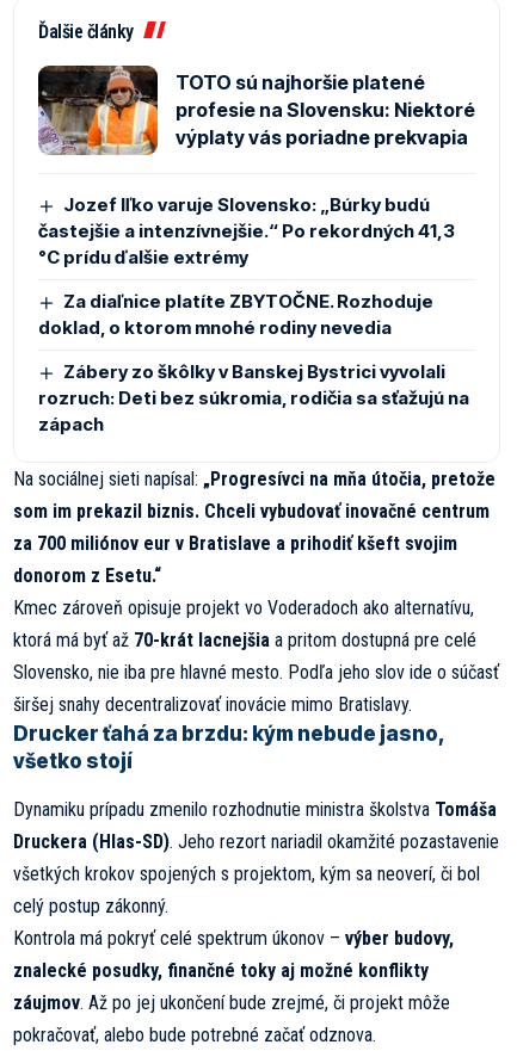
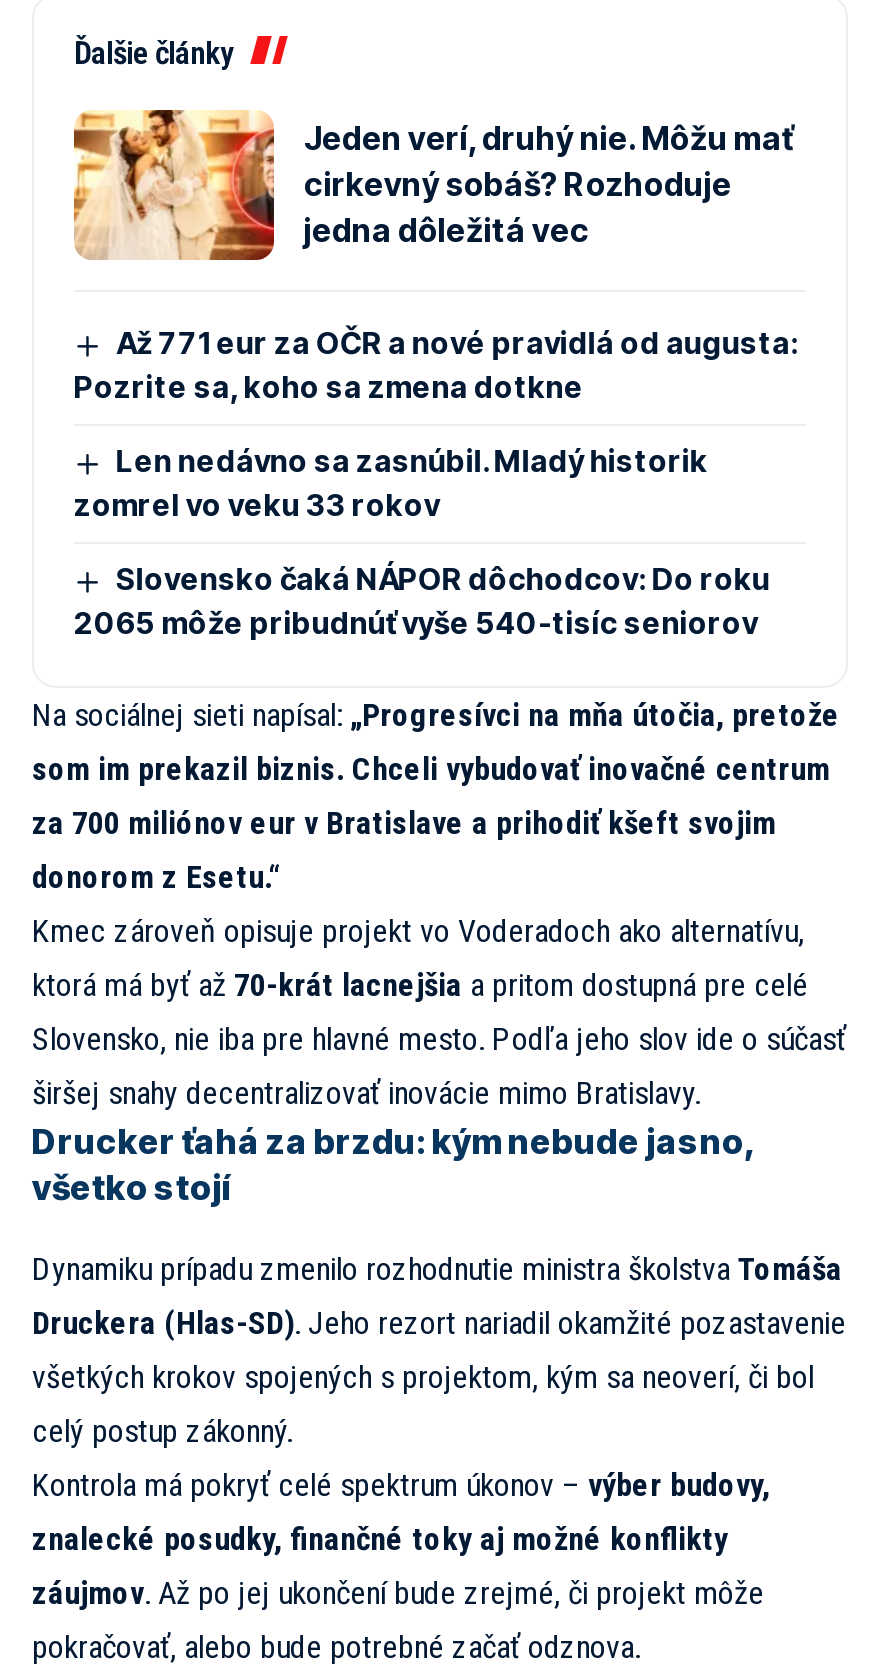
- [image]
- TOTO sú najhoršie platené
- profesie na Slovensku: Niektoré
- výplaty vás poriadne prekvapia
+ [image]
+ Jeden verí, druhý nie. Môžu mať
+ cirkevný sobáš? Rozhoduje
+ jedna dôležitá vec

- Jozef Iľko varuje Slovensko: „Búrky budú
- častejšie a intenzívnejšie.“ Po rekordných 41,3
- °C prídu ďalšie extrémy
+ Až 771 eur za OČR a nové pravidlá od augusta:
+ Pozrite sa, koho sa zmena dotkne

- Za diaľnice platíte ZBYTOČNE. Rozhoduje
- doklad, o ktorom mnohé rodiny nevedia
+ Len nedávno sa zasnúbil. Mladý historik
+ zomrel vo veku 33 rokov

- Zábery zo škôlky v Banskej Bystrici vyvolali
- rozruch: Deti bez súkromia, rodičia sa sťažujú na
- zápach
+ Slovensko čaká NÁPOR dôchodcov: Do roku
+ 2065 môže pribudnúť vyše 540-tisíc seniorov
